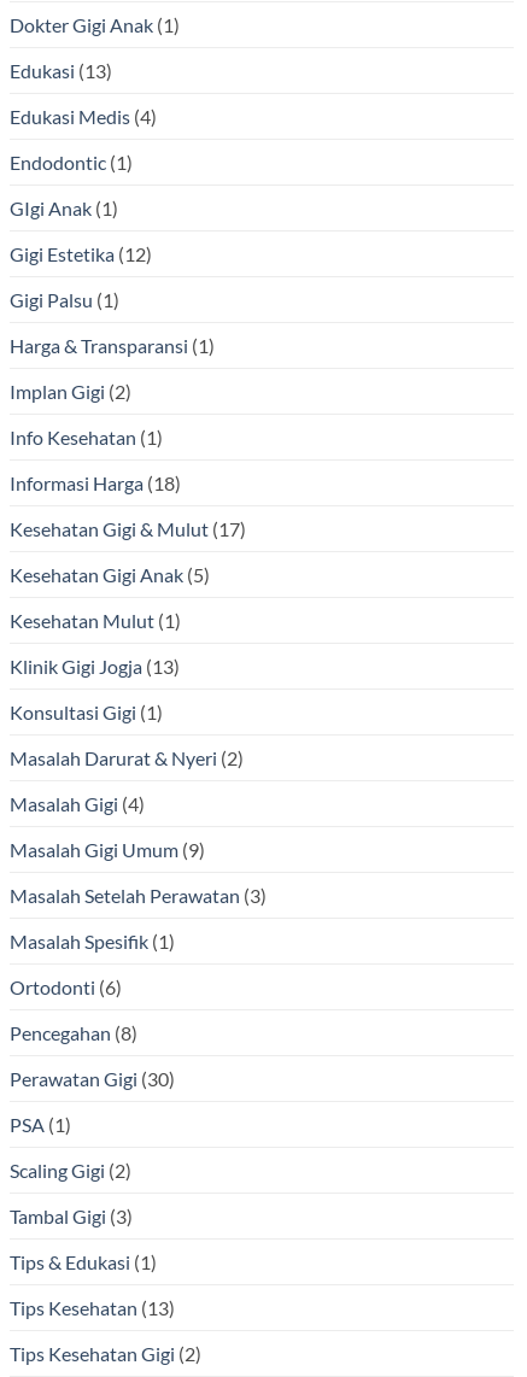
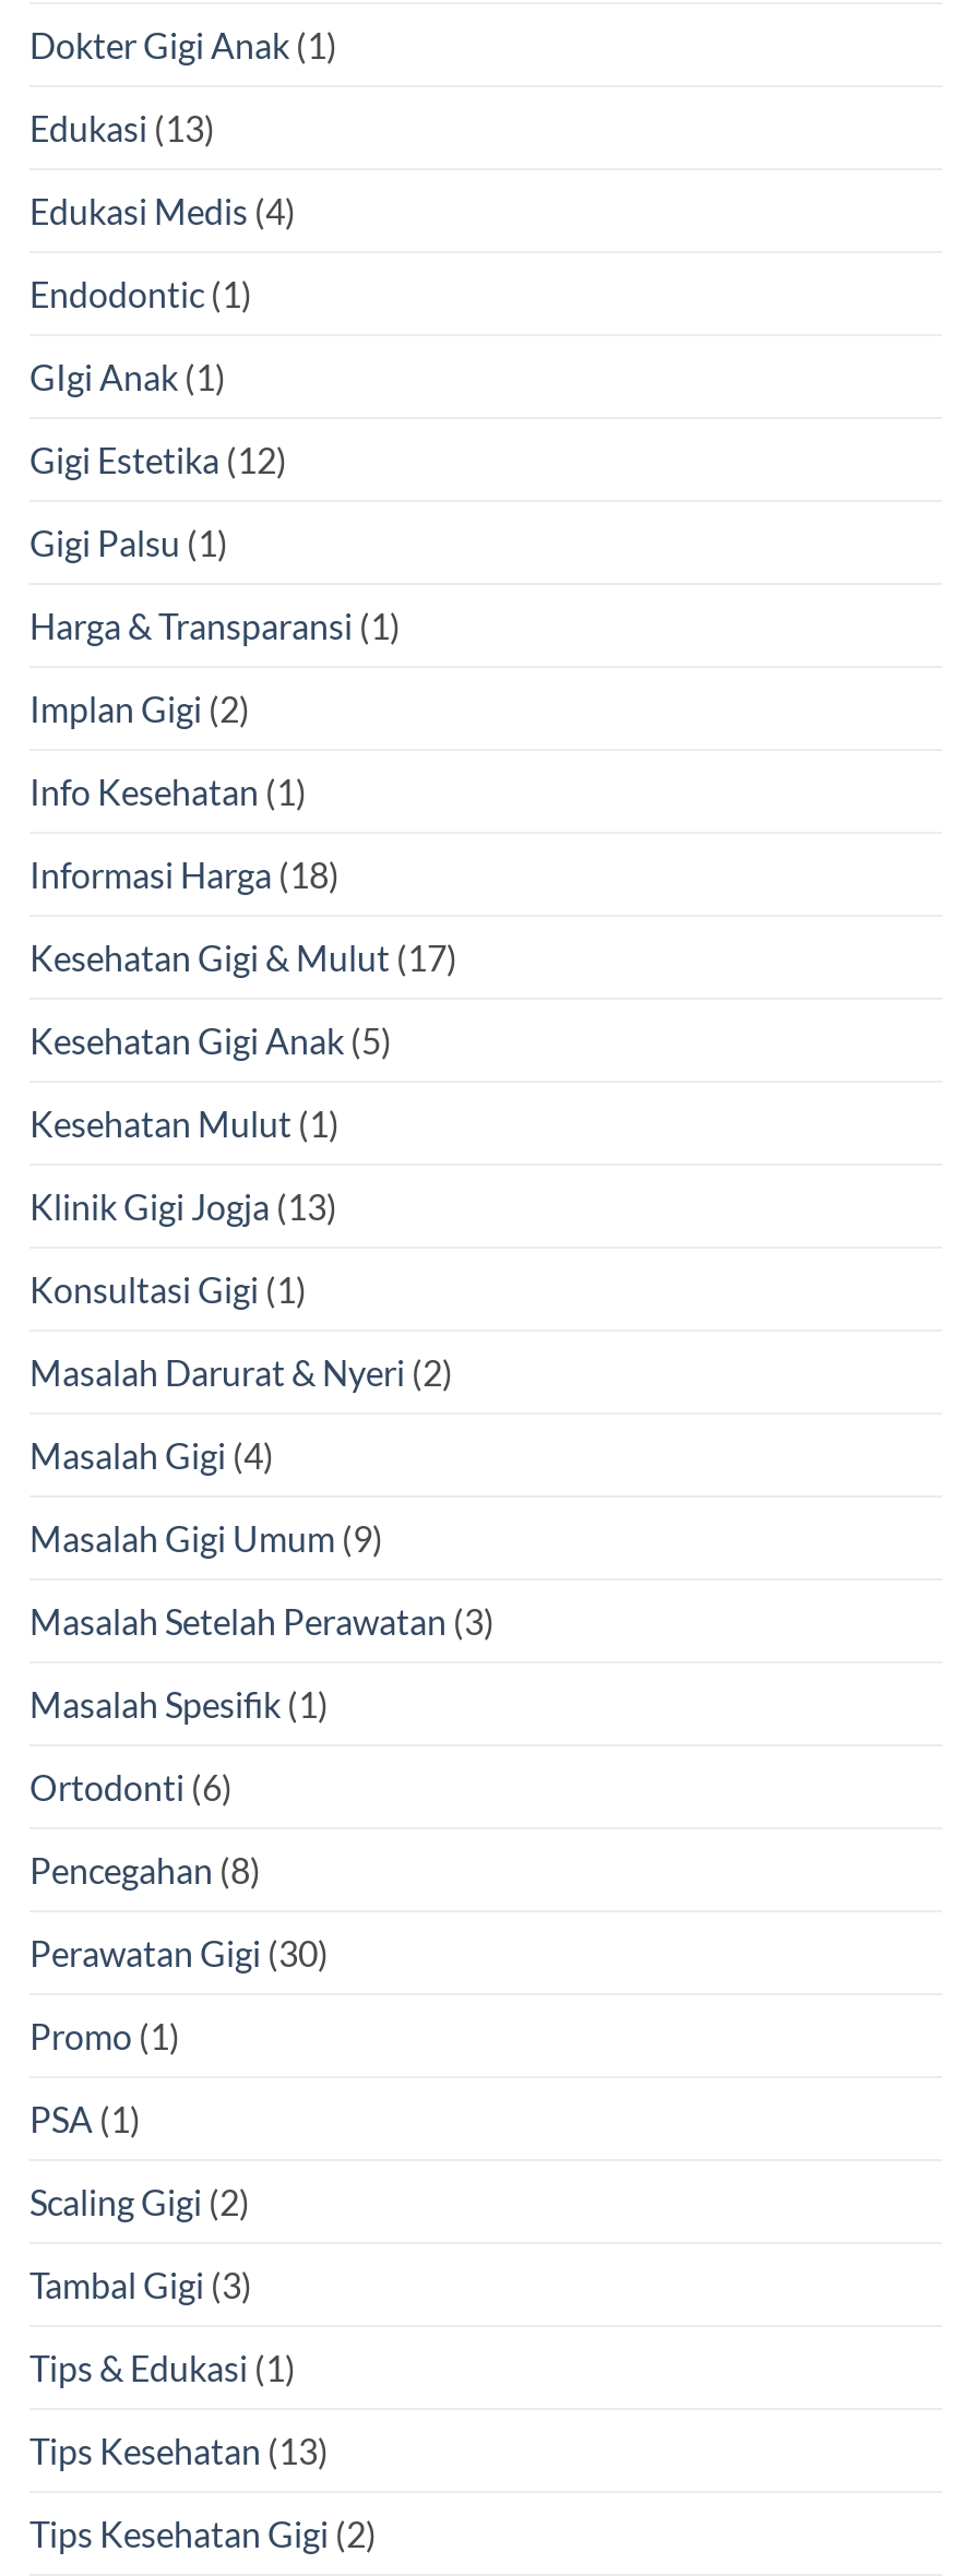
+ Promo (1)
